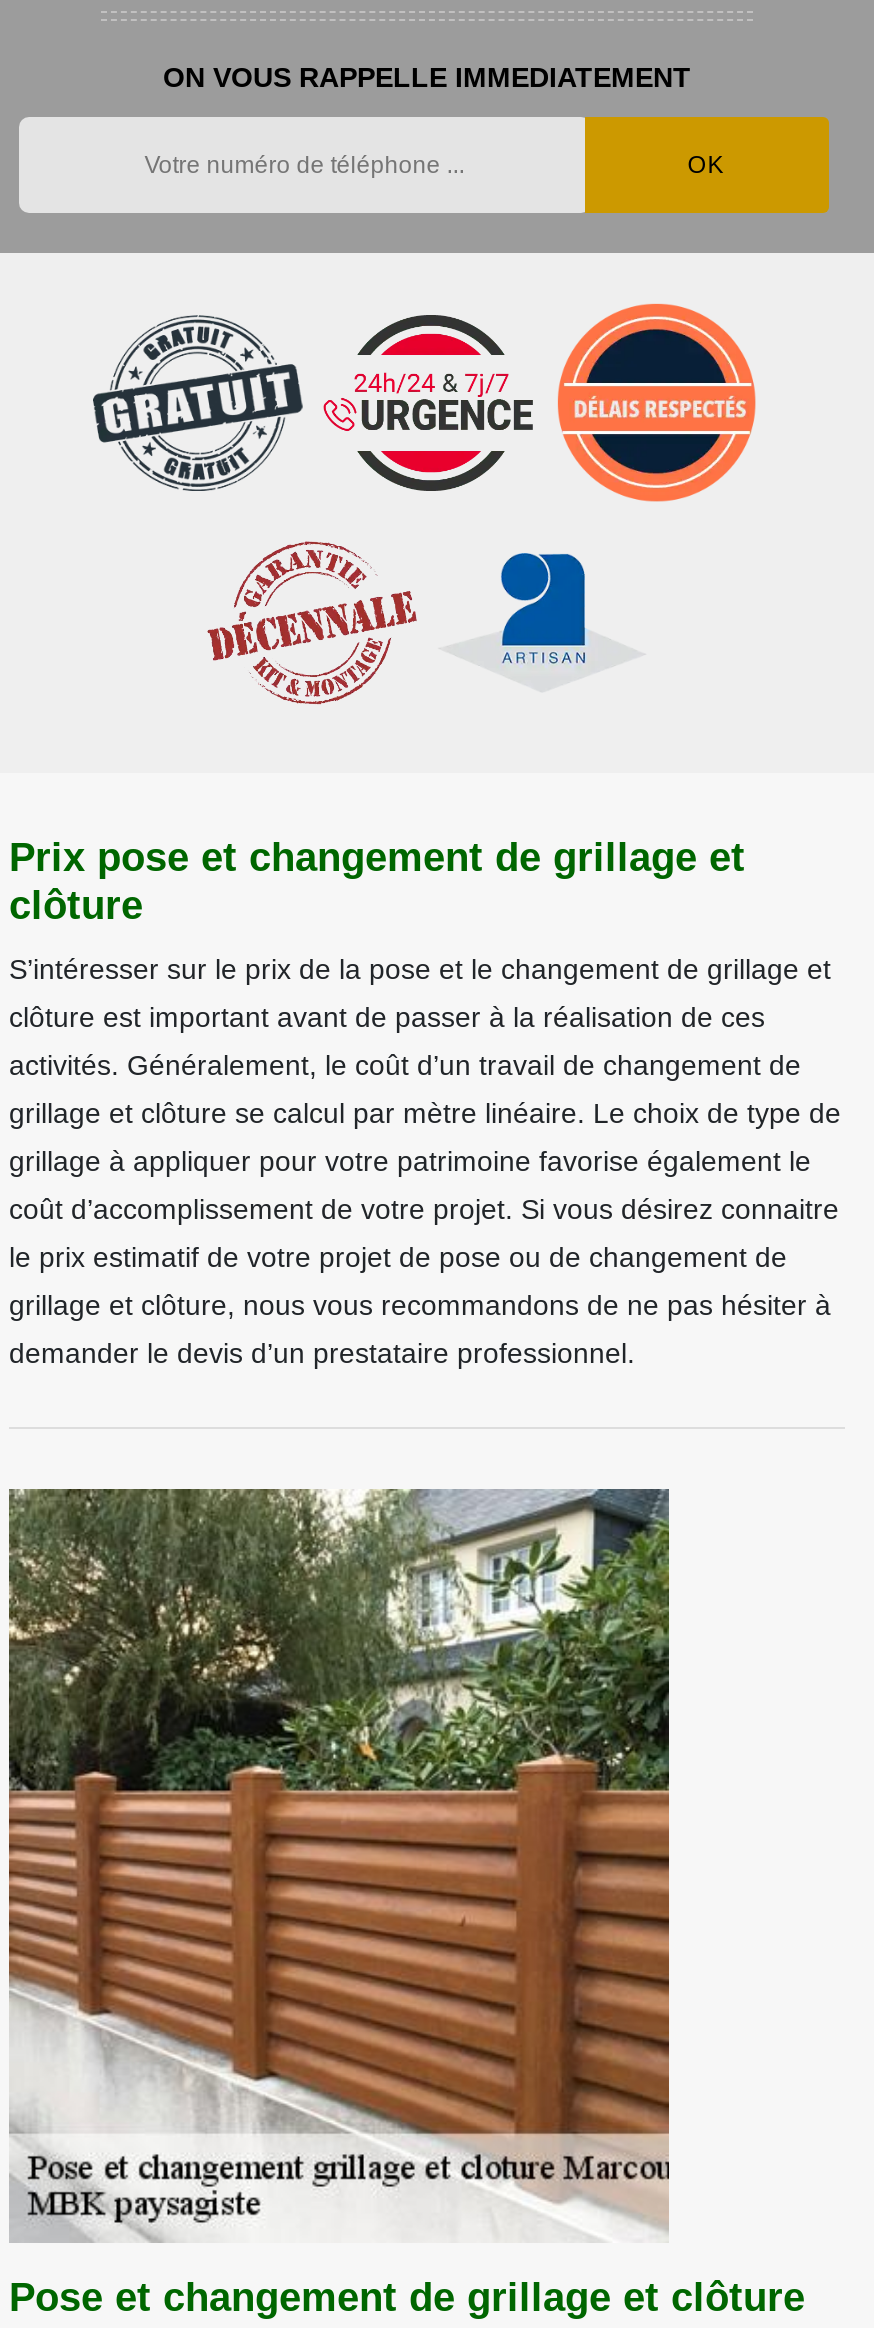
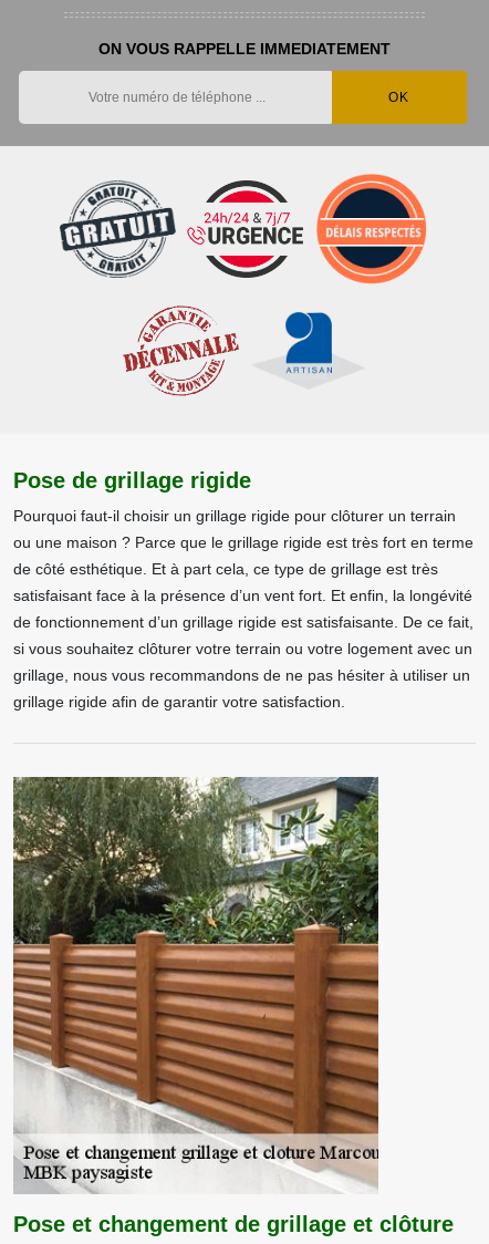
- Prix pose et changement de grillage et
- clôture
- S’intéresser sur le prix de la pose et le changement de grillage et
- clôture est important avant de passer à la réalisation de ces
- activités. Généralement, le coût d’un travail de changement de
- grillage et clôture se calcul par mètre linéaire. Le choix de type de
- grillage à appliquer pour votre patrimoine favorise également le
- coût d’accomplissement de votre projet. Si vous désirez connaitre
- le prix estimatif de votre projet de pose ou de changement de
- grillage et clôture, nous vous recommandons de ne pas hésiter à
- demander le devis d’un prestataire professionnel.
+ Pose de grillage rigide
+ Pourquoi faut-il choisir un grillage rigide pour clôturer un terrain
+ ou une maison ? Parce que le grillage rigide est très fort en terme
+ de côté esthétique. Et à part cela, ce type de grillage est très
+ satisfaisant face à la présence d’un vent fort. Et enfin, la longévité
+ de fonctionnement d’un grillage rigide est satisfaisante. De ce fait,
+ si vous souhaitez clôturer votre terrain ou votre logement avec un
+ grillage, nous vous recommandons de ne pas hésiter à utiliser un
+ grillage rigide afin de garantir votre satisfaction.
